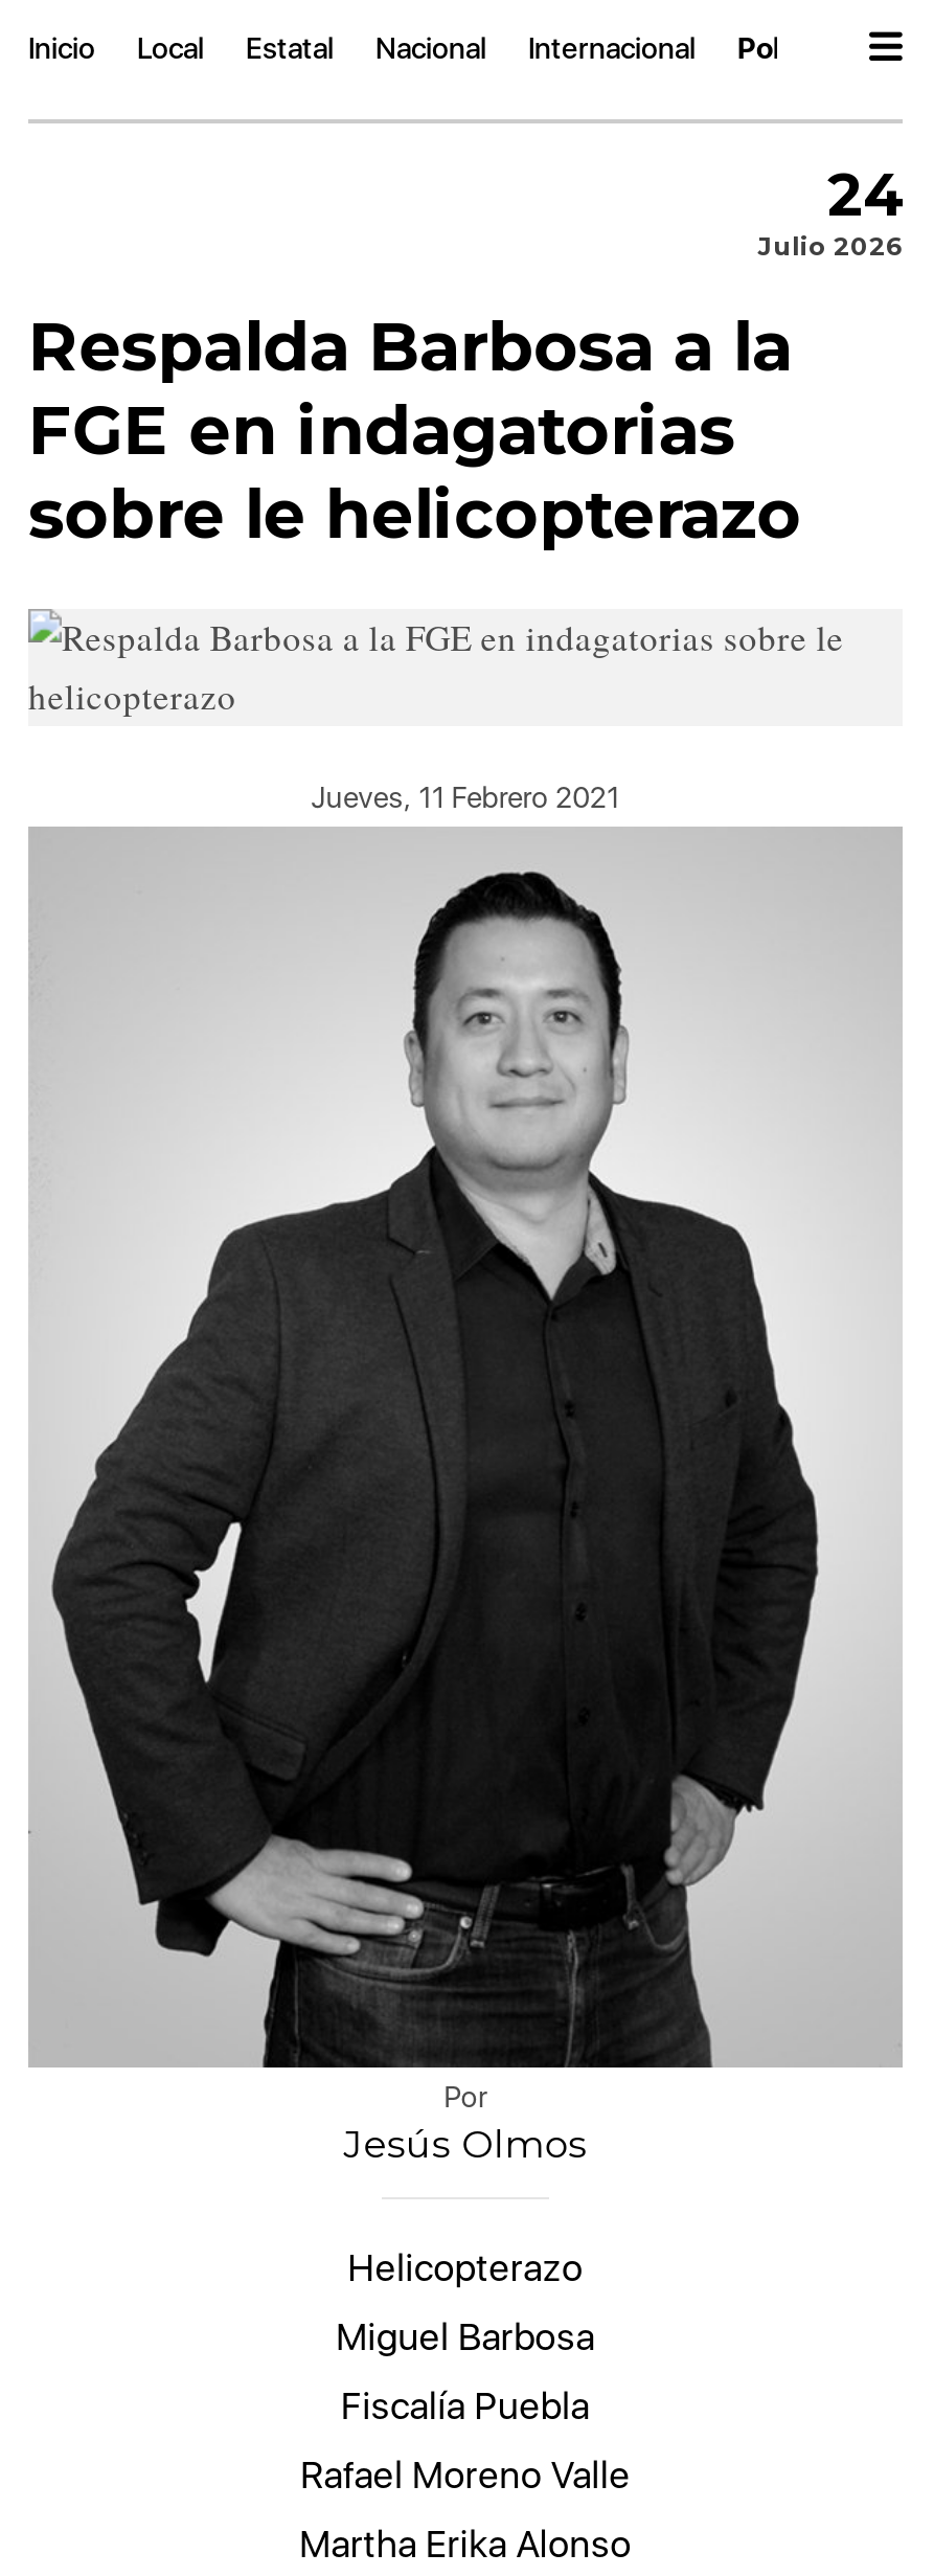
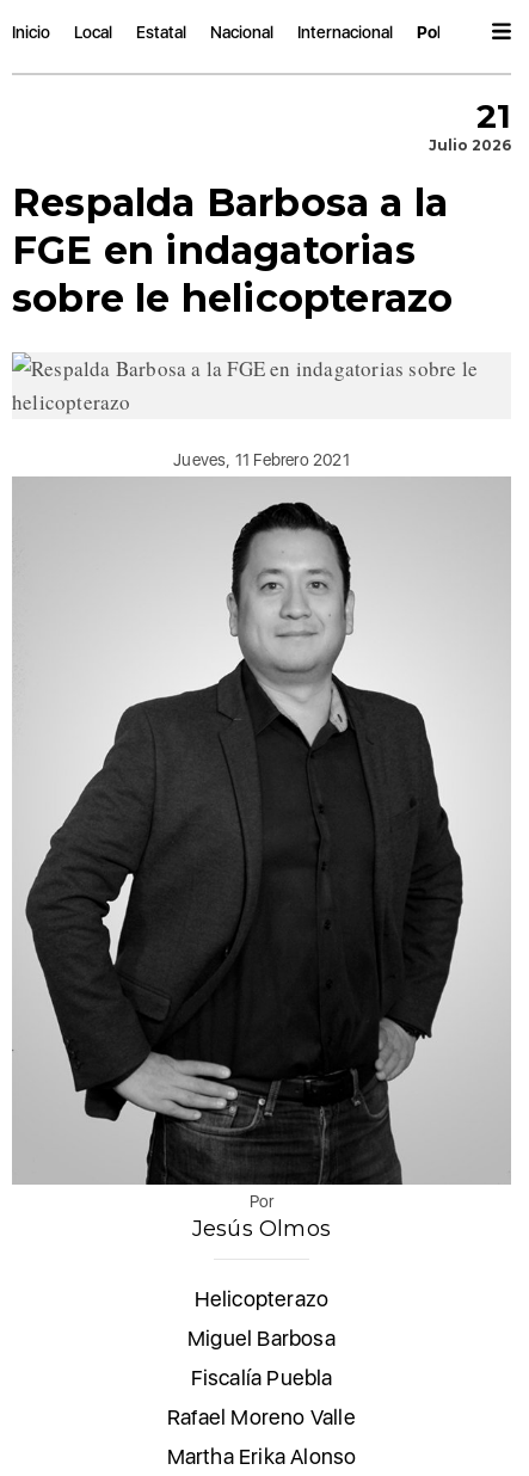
- 24
+ 21
